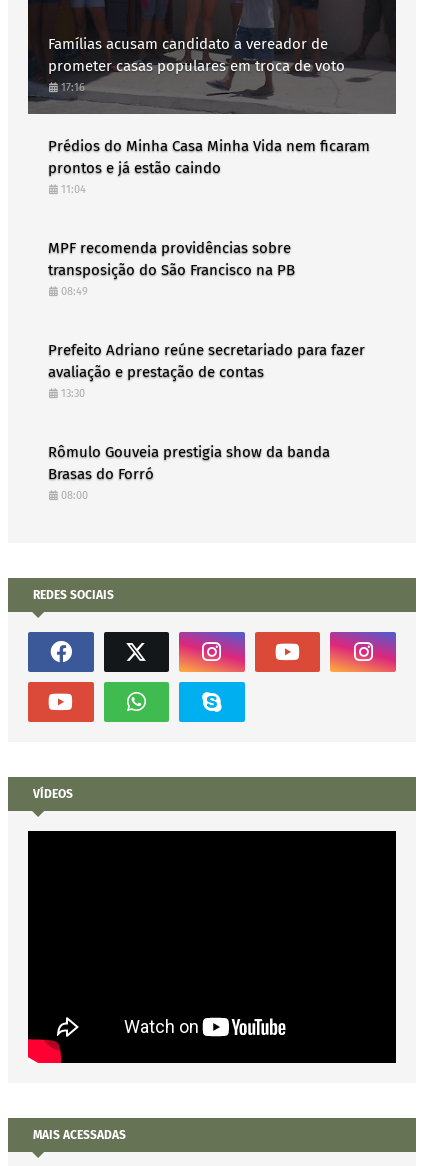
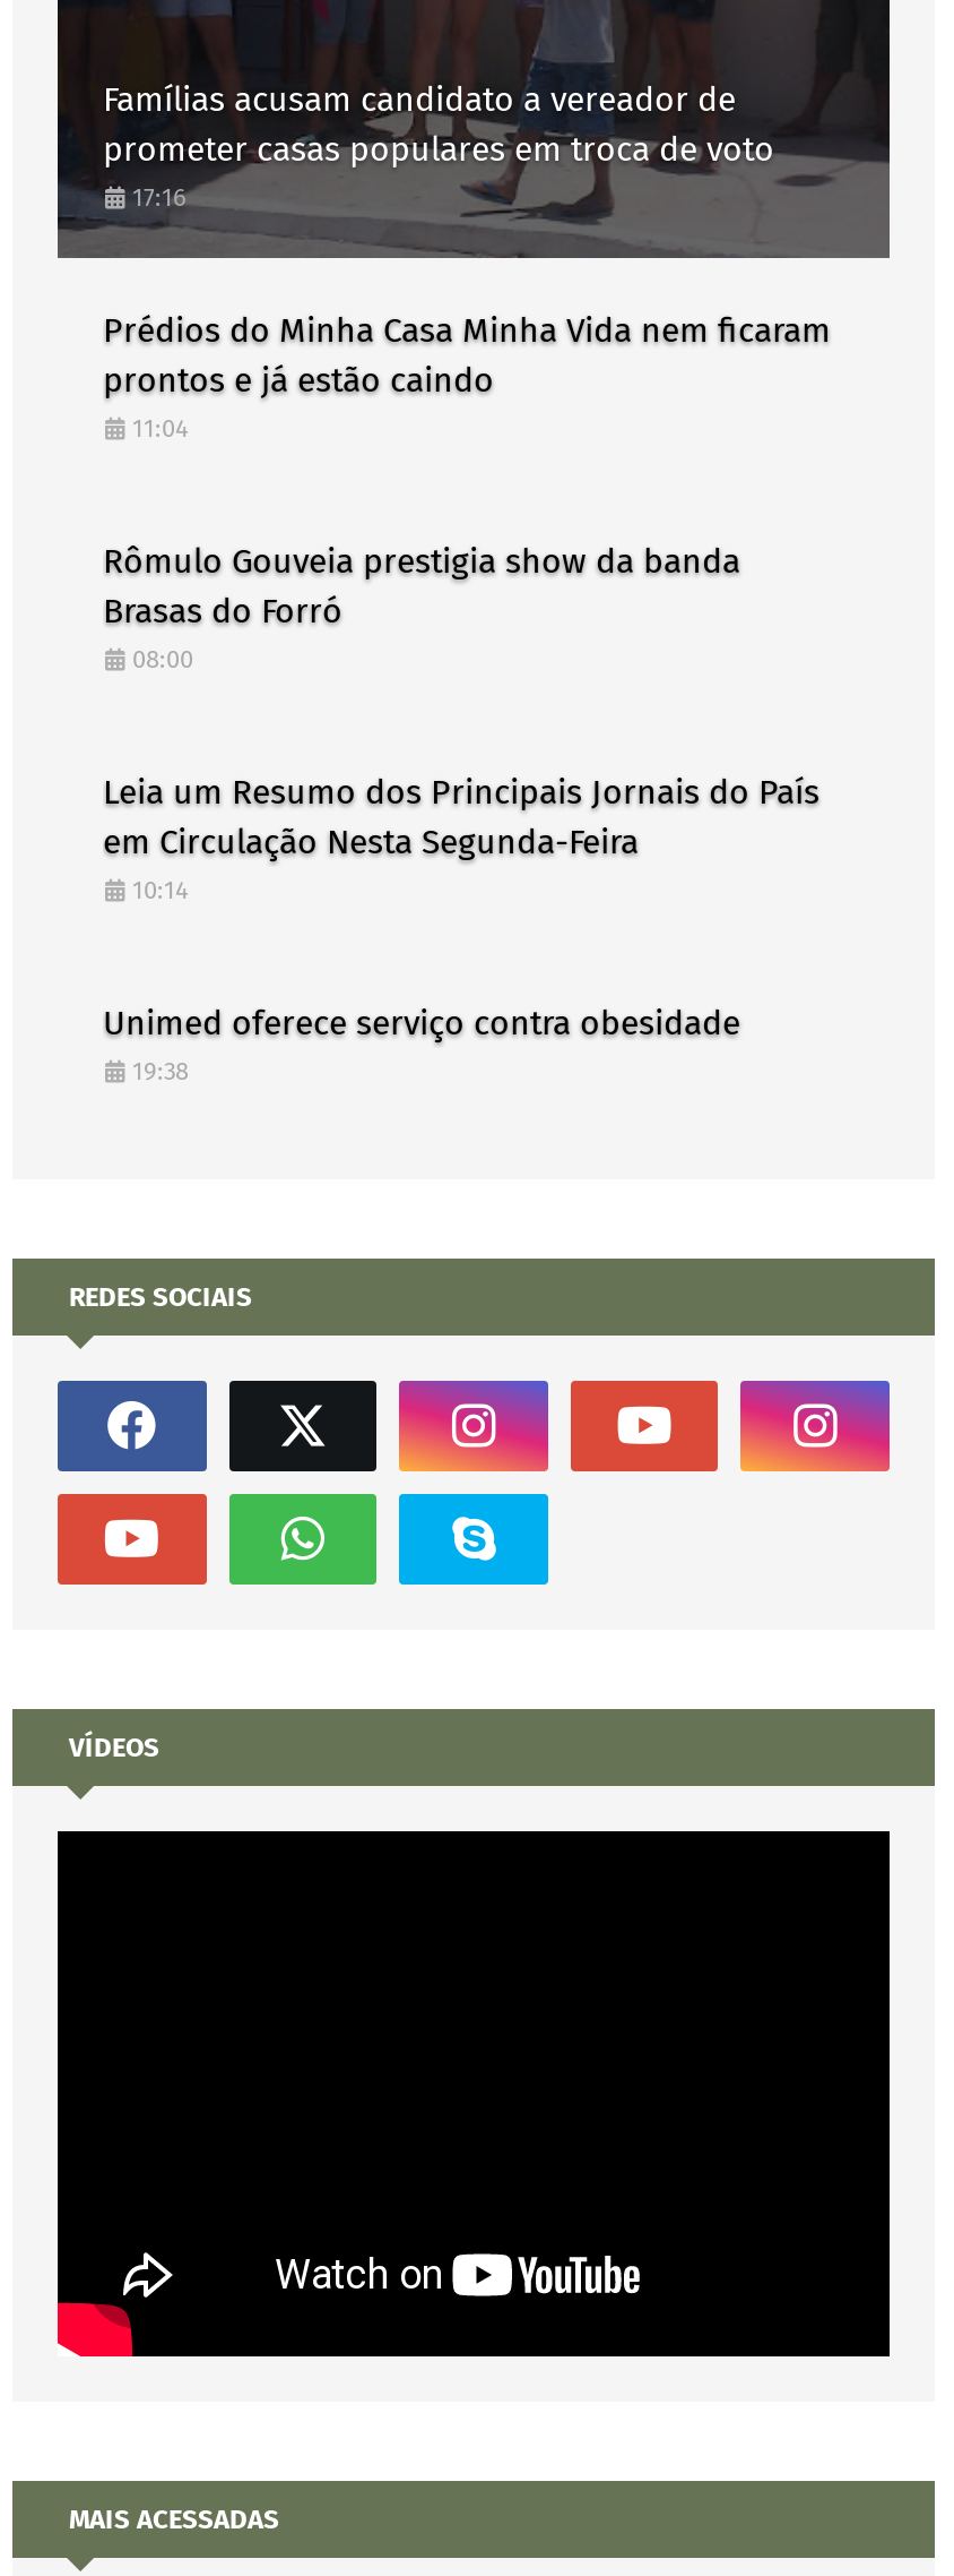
- MPF recomenda providências sobre
- transposição do São Francisco na PB
- 08:49
- Prefeito Adriano reúne secretariado para fazer
- avaliação e prestação de contas
- 13:30

moved up: Rômulo Gouveia prestigia show da banda | Brasas do Forró | 08:00

+ Leia um Resumo dos Principais Jornais do País
+ em Circulação Nesta Segunda-Feira
+ 10:14
+ Unimed oferece serviço contra obesidade
+ 19:38
